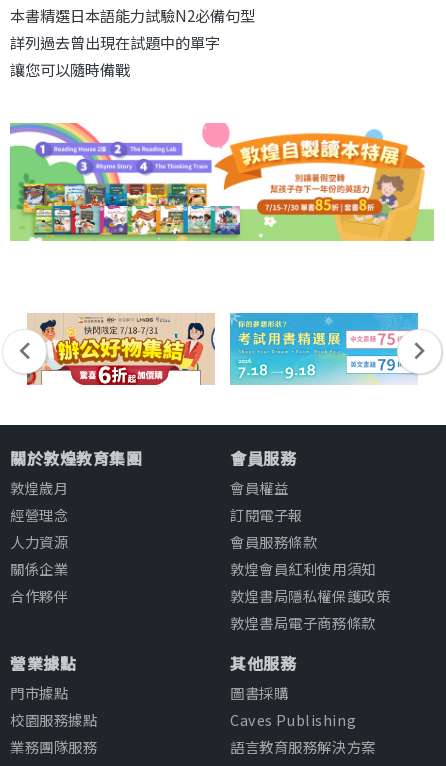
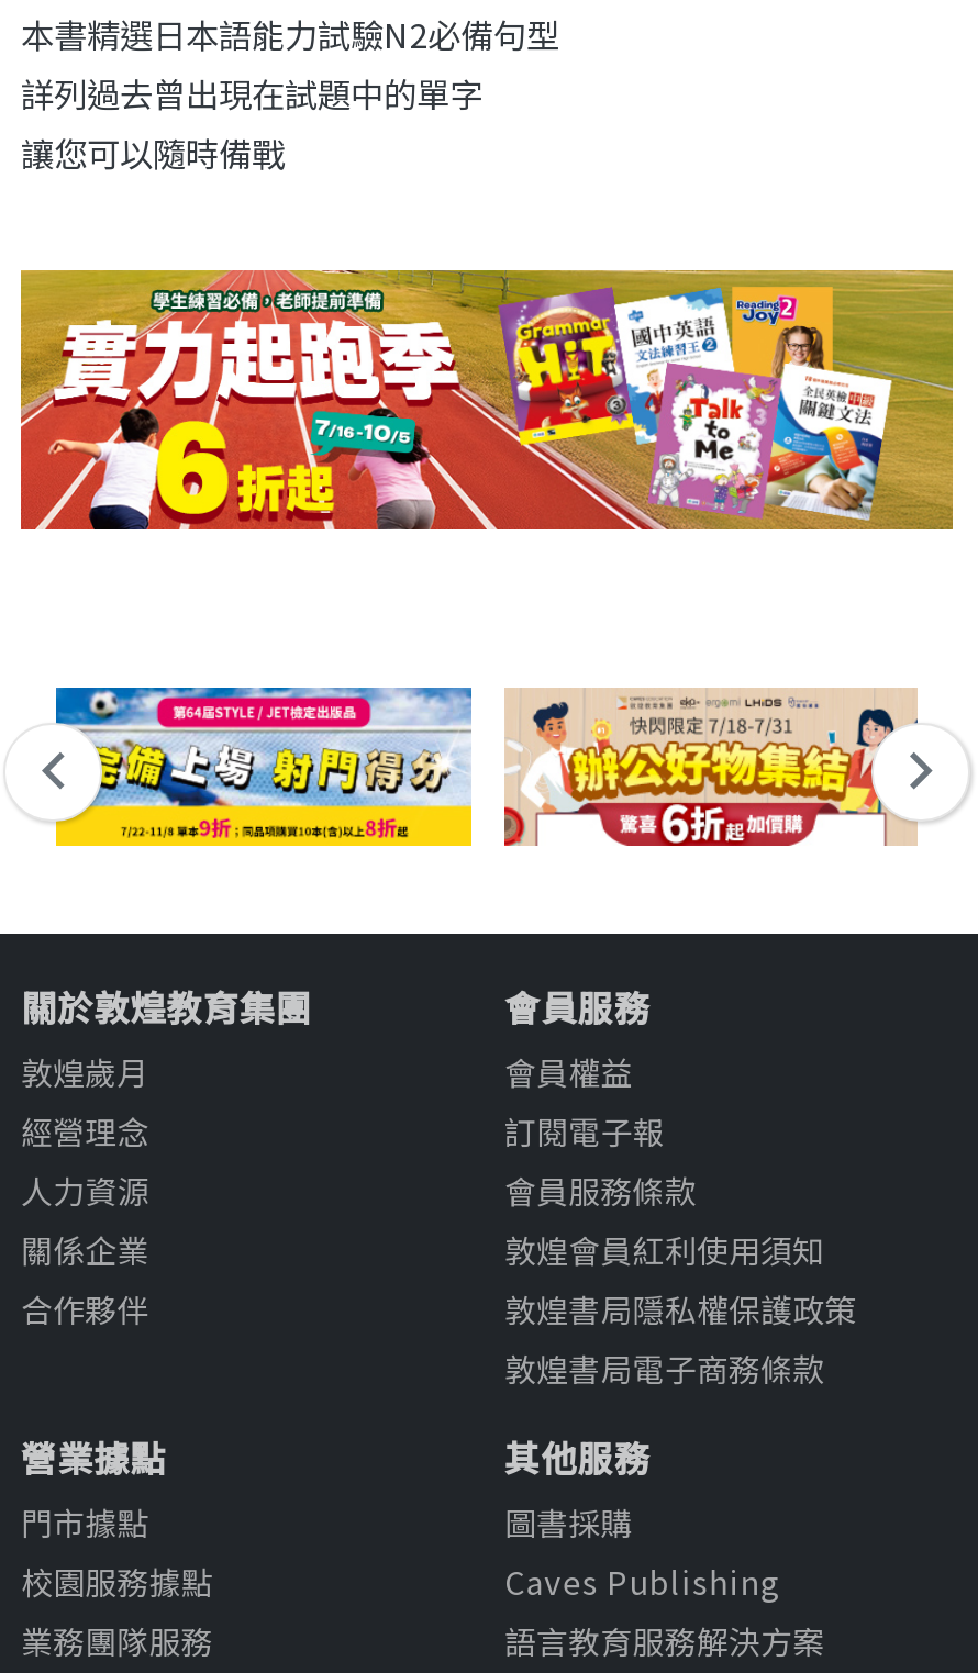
- [image]
+ [image]

- [image]
+ [image]

- [image]
+ [image]
